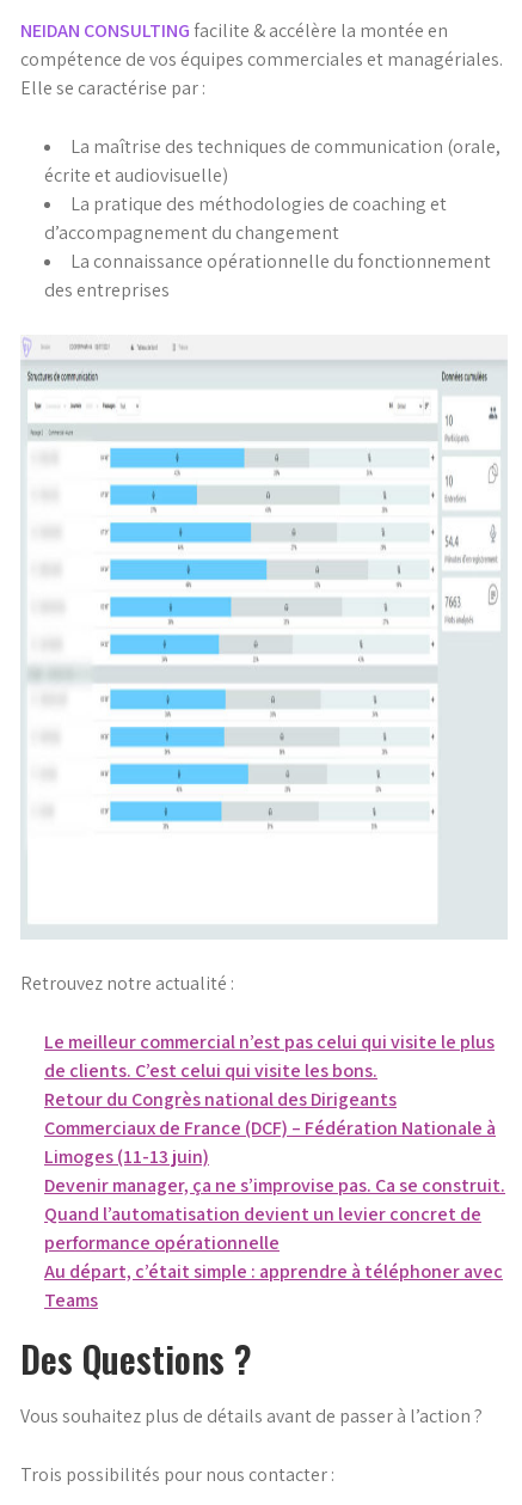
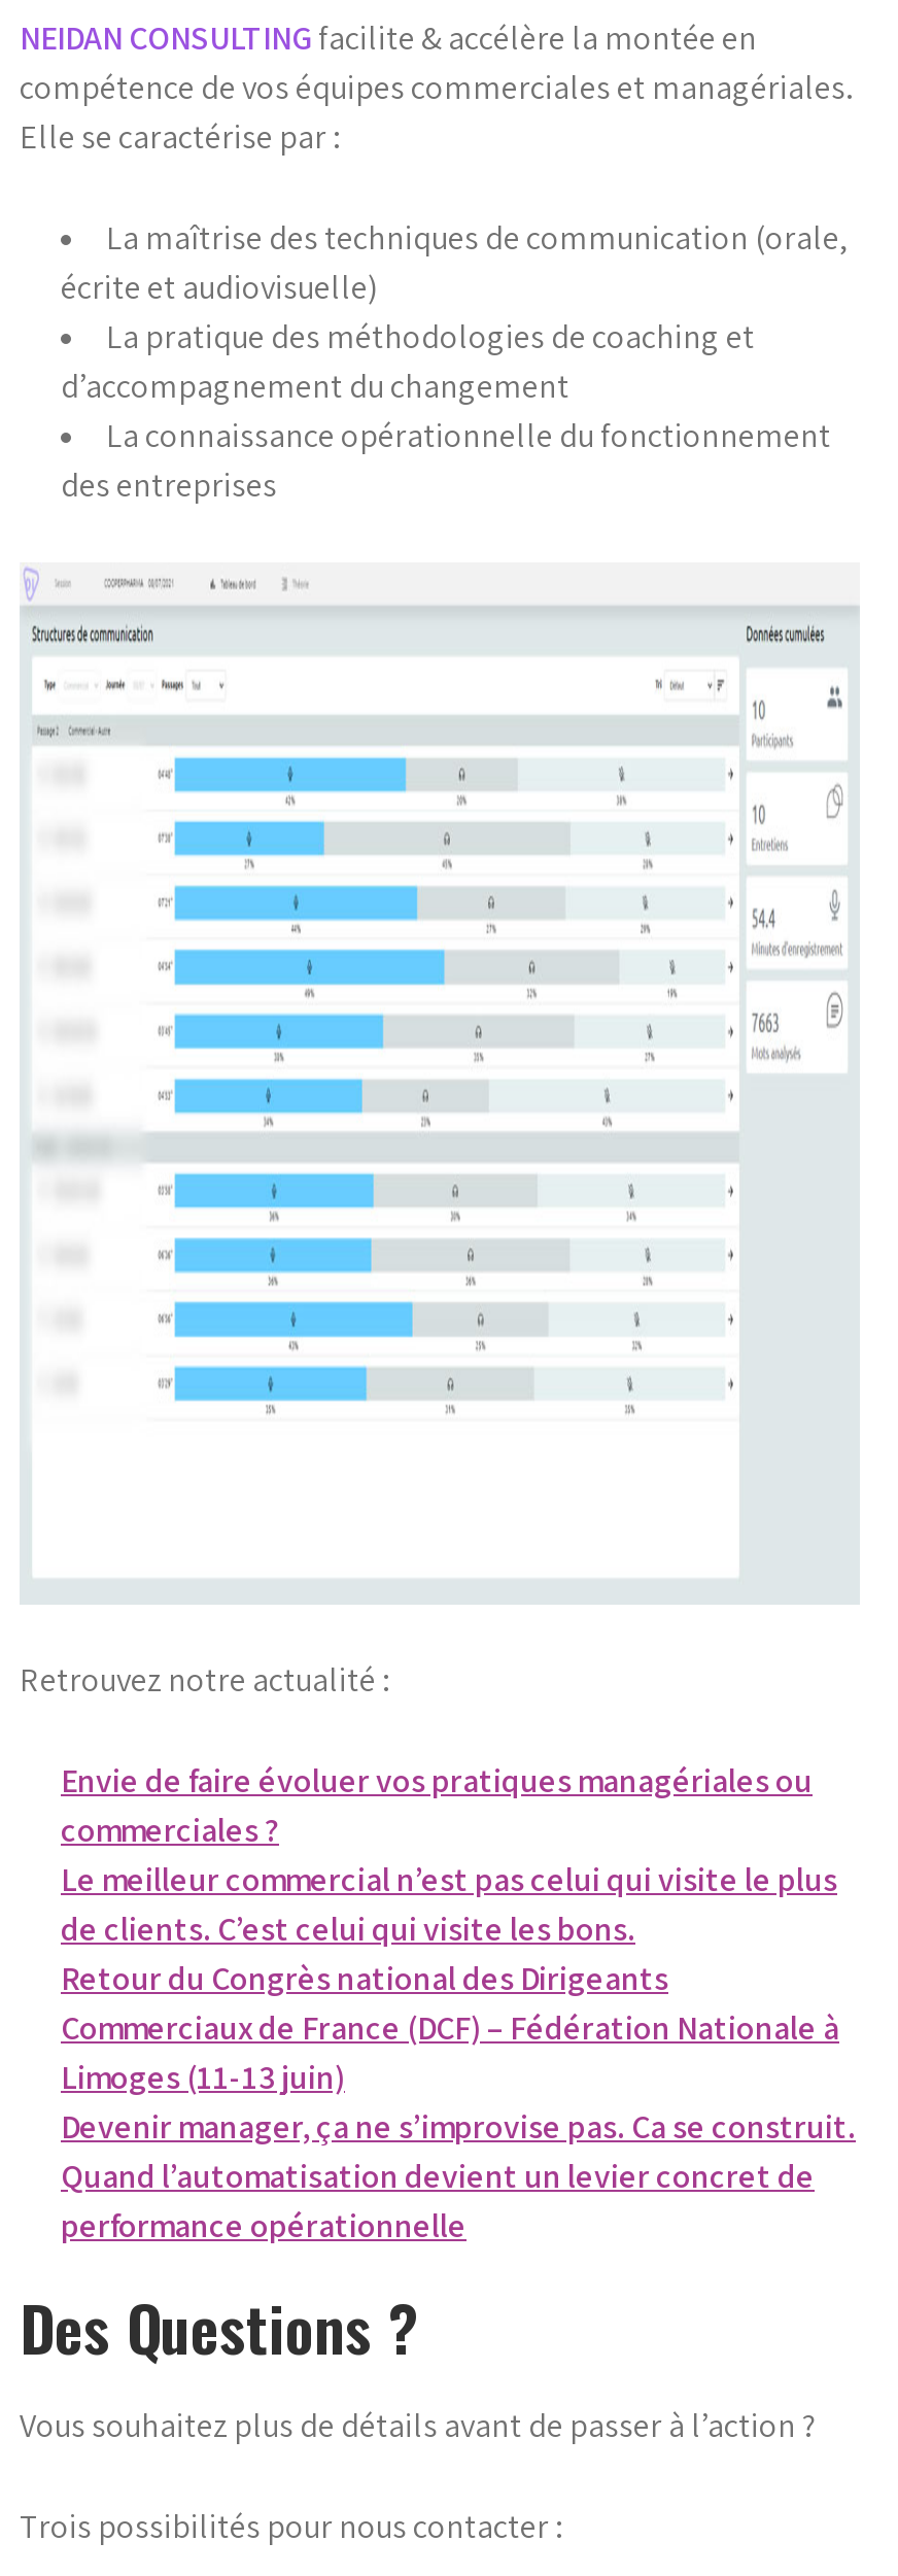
+ Envie de faire évoluer vos pratiques managériales ou
+ commerciales ?

moved down: Le meilleur commercial n’est pas celui qui visite le plus | de clients. C’est celui qui visite les bons. | Retour du Congrès national des Dirigeants | Commerciaux de France (DCF) – Fédération Nationale à | Limoges (11-13 juin) | Devenir manager, ça ne s’improvise pas. Ca se construit. | Quand l’automatisation devient un levier concret de | performance opérationnelle

- Au départ, c’était simple : apprendre à téléphoner avec
- Teams
